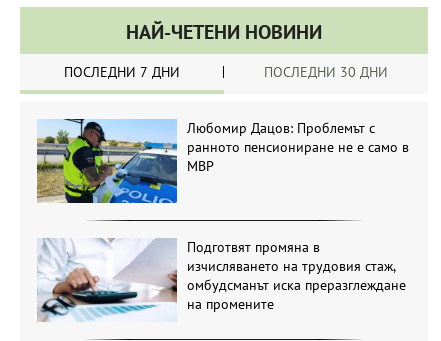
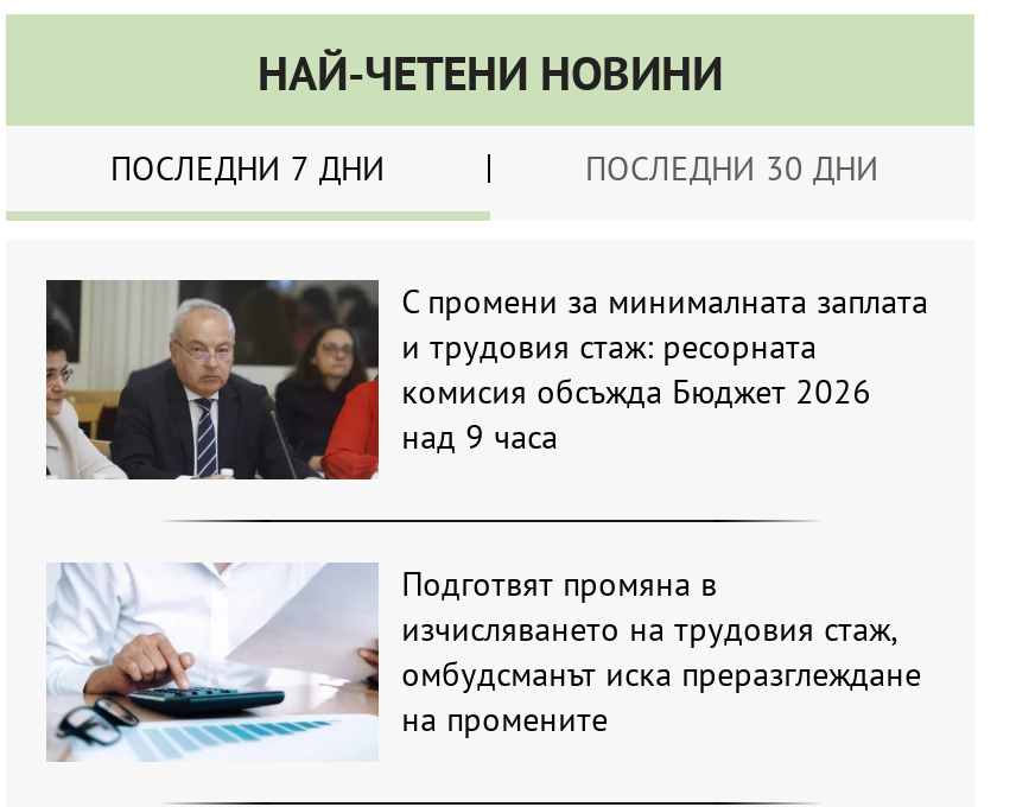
- [image]
- Любомир Дацов: Проблемът с
- ранното пенсиониране не е само в
- МВР
+ [image]
+ С промени за минималната заплата
+ и трудовия стаж: ресорната
+ комисия обсъжда Бюджет 2026
+ над 9 часа
